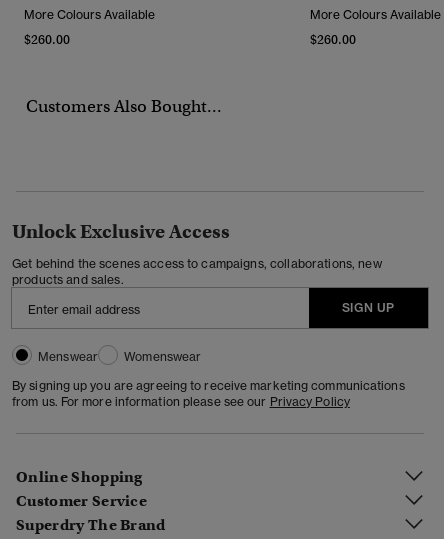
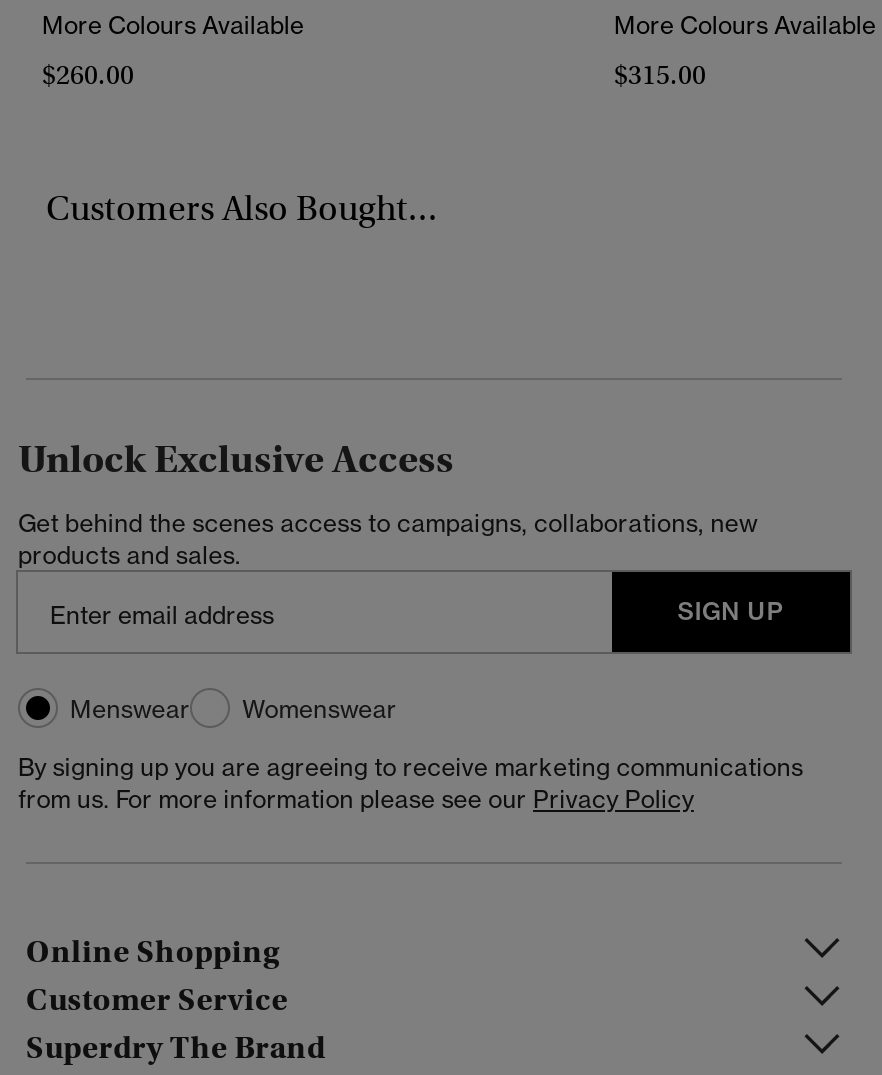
- $260.00
+ $315.00
